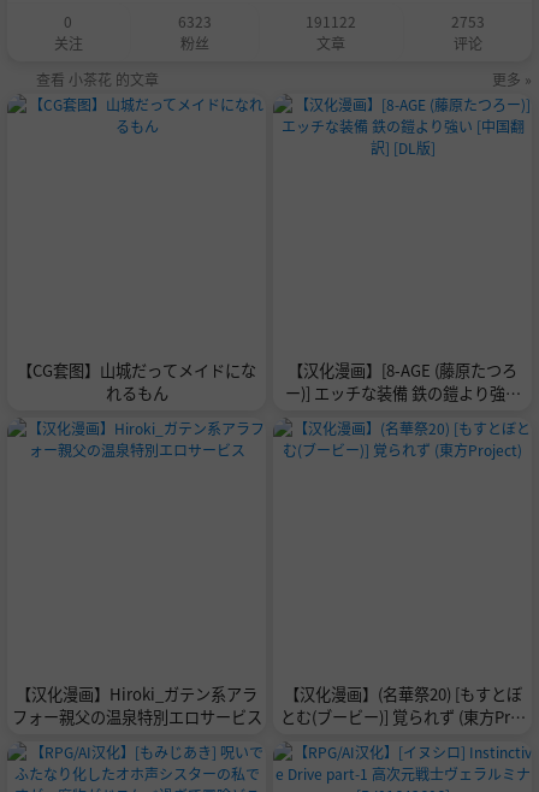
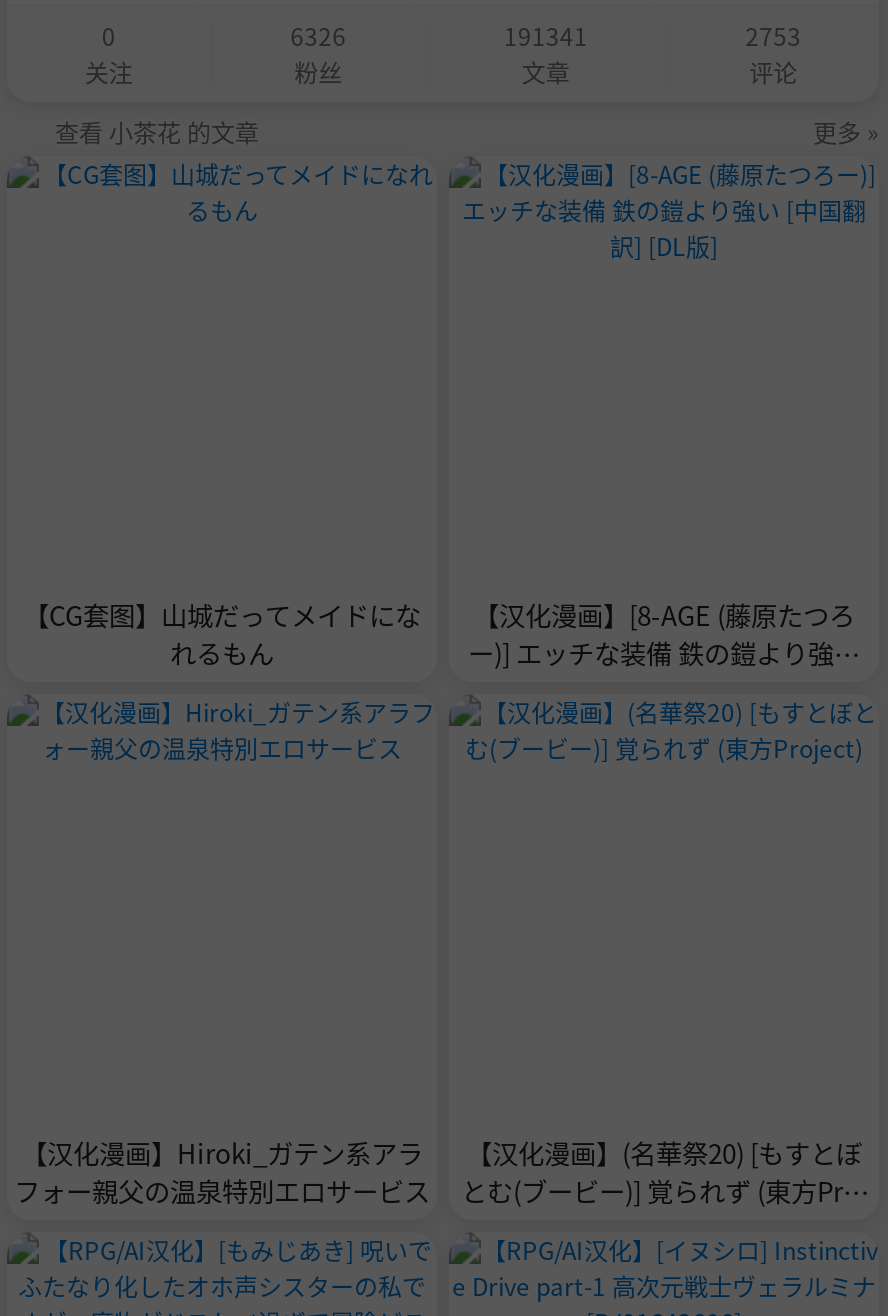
- 6323
+ 6326

- 191122
+ 191341
